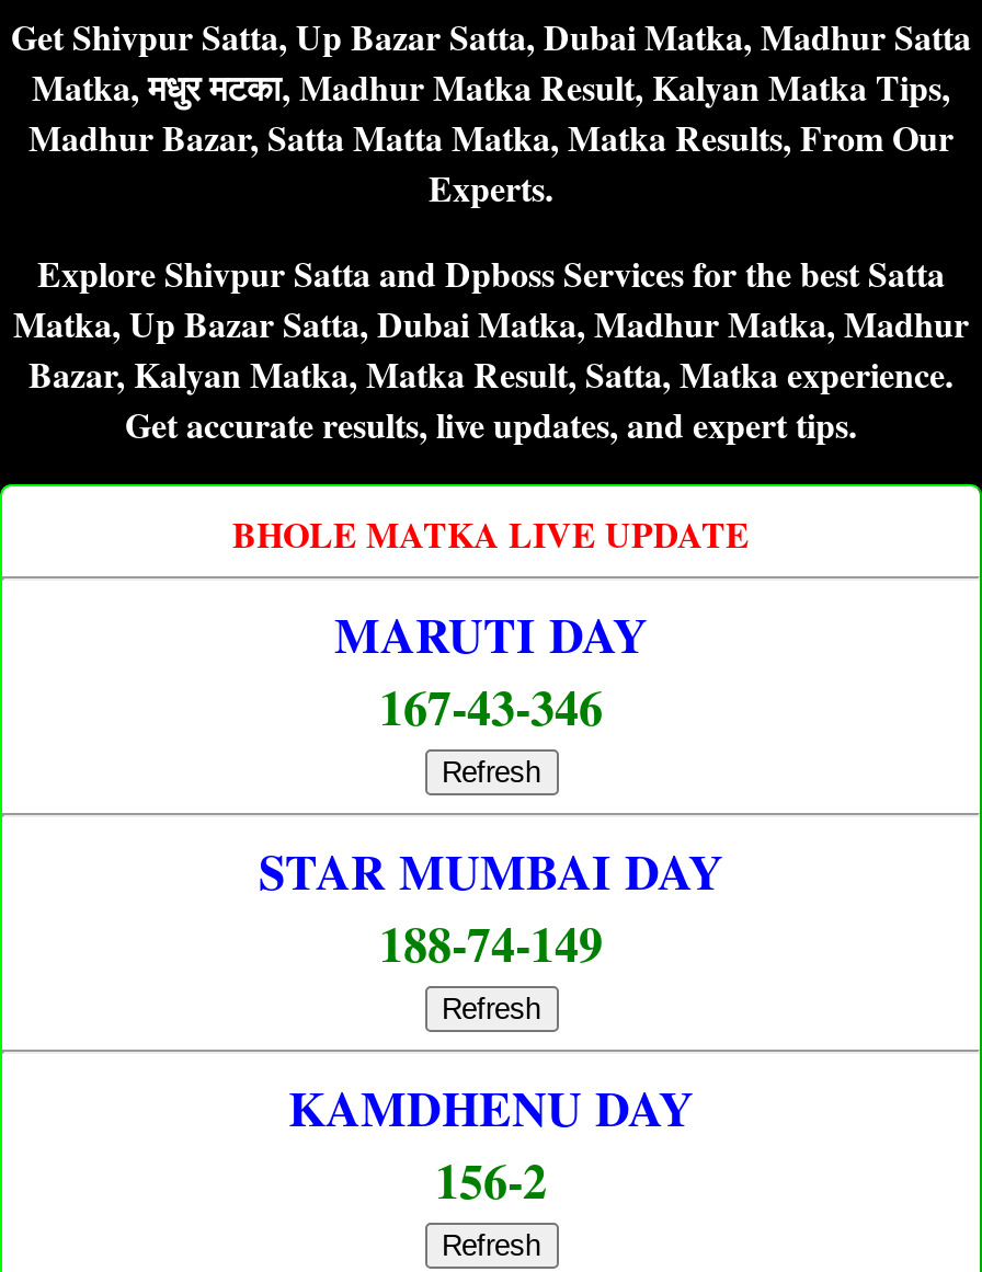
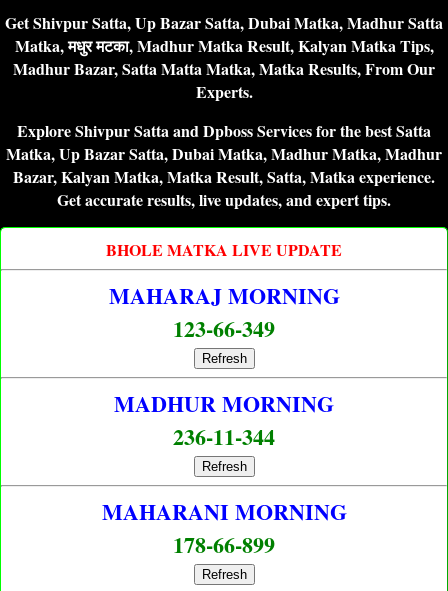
- MARUTI DAY
- 167-43-346
+ MAHARAJ MORNING
+ 123-66-349

- STAR MUMBAI DAY
- 188-74-149
+ MADHUR MORNING
+ 236-11-344

- KAMDHENU DAY
- 156-2
+ MAHARANI MORNING
+ 178-66-899
